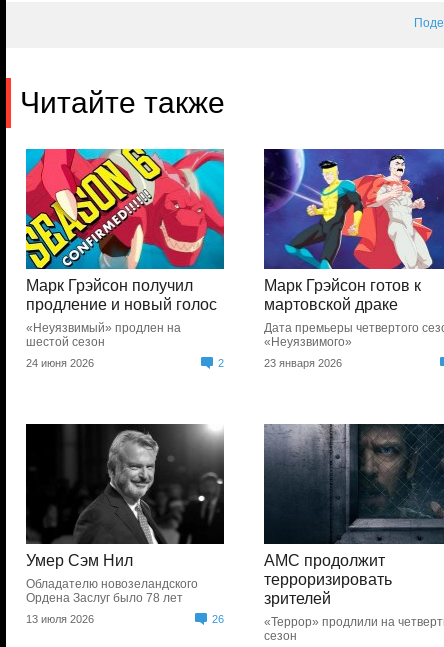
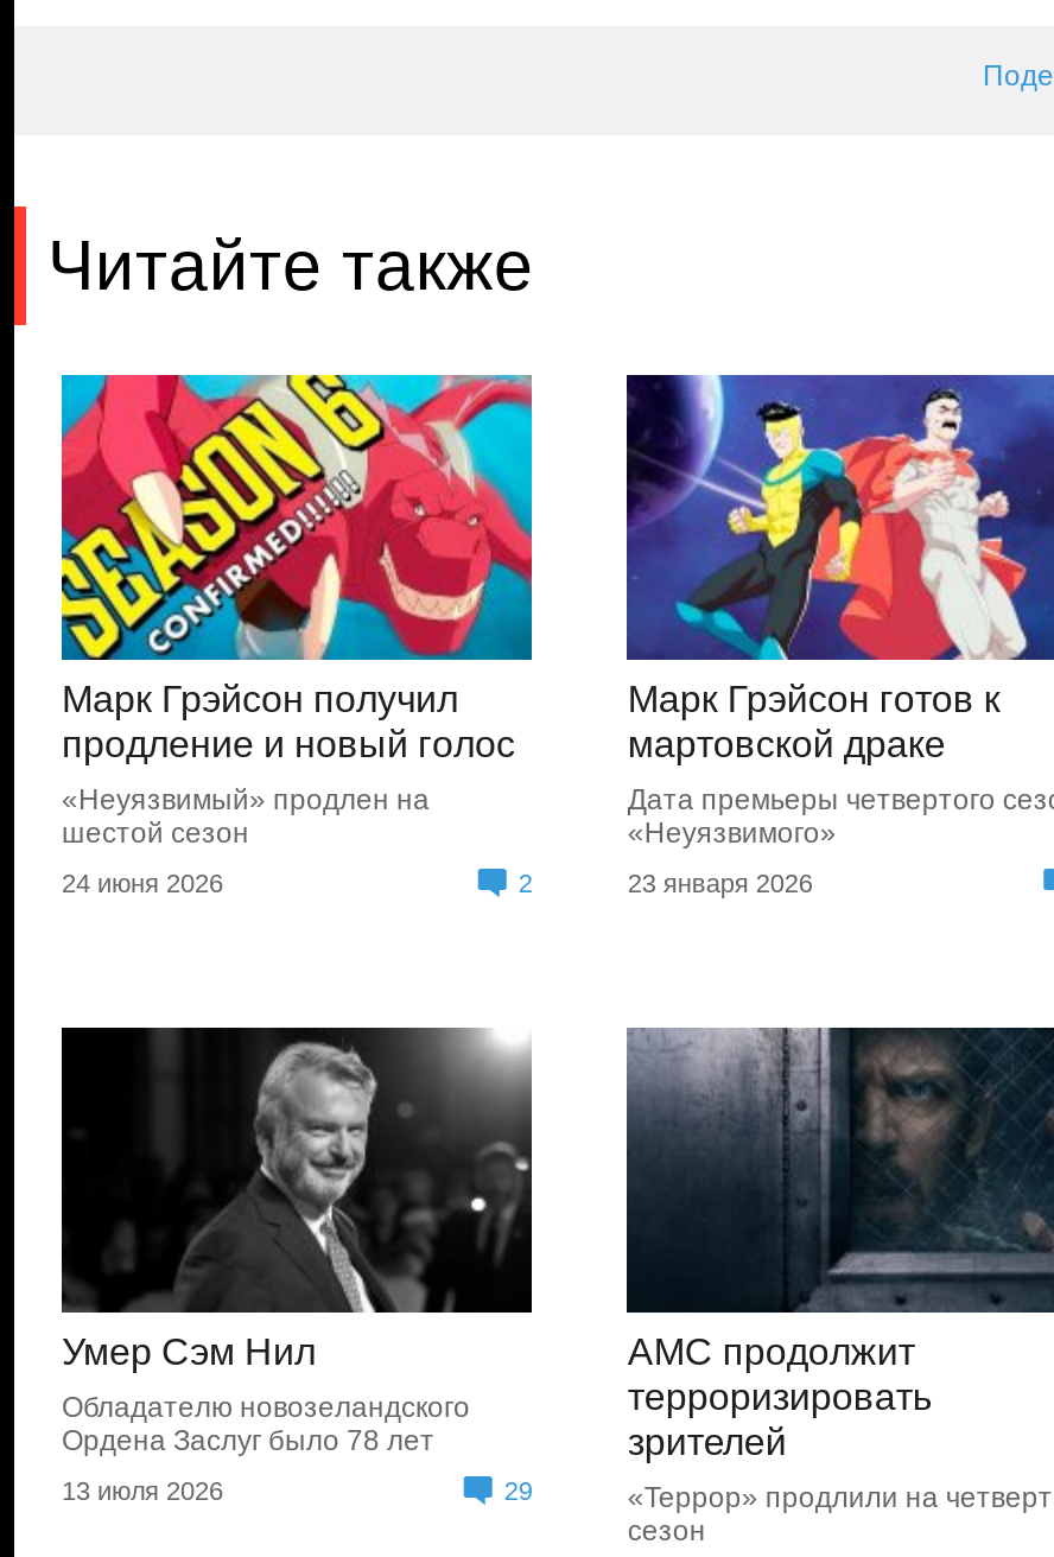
- 26
+ 29
